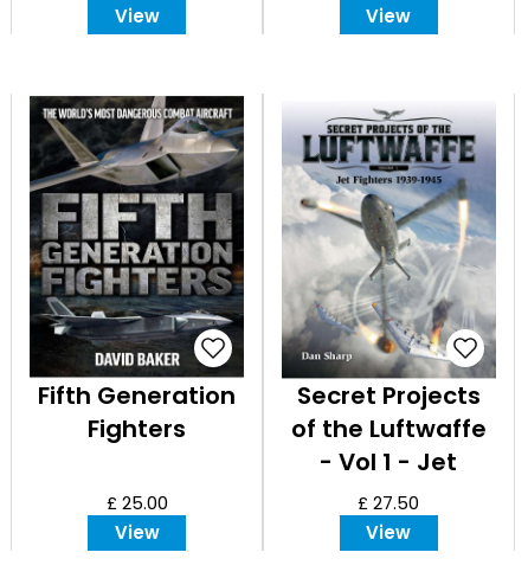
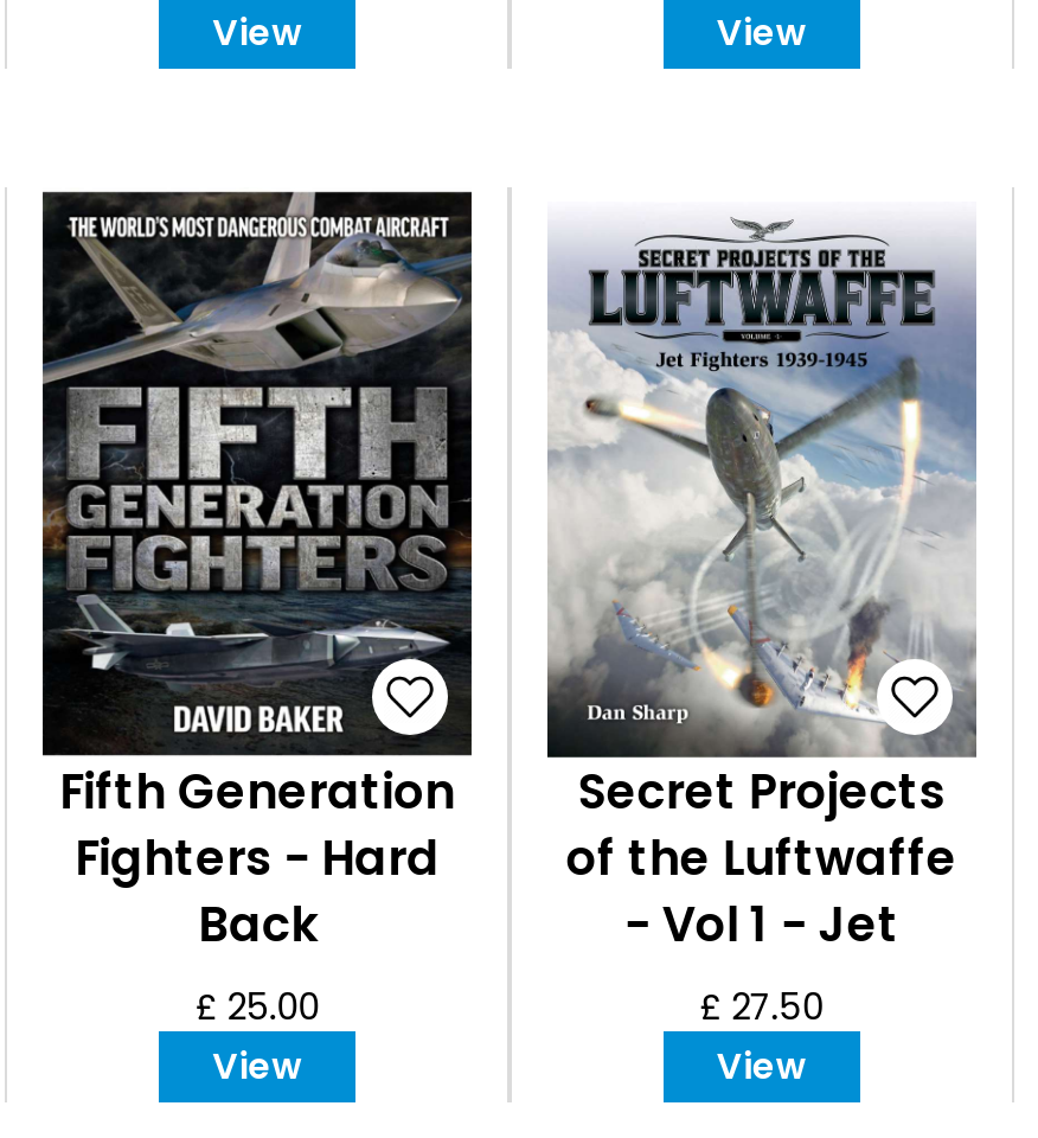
- Fighters
+ Fighters - Hard
+ Back
